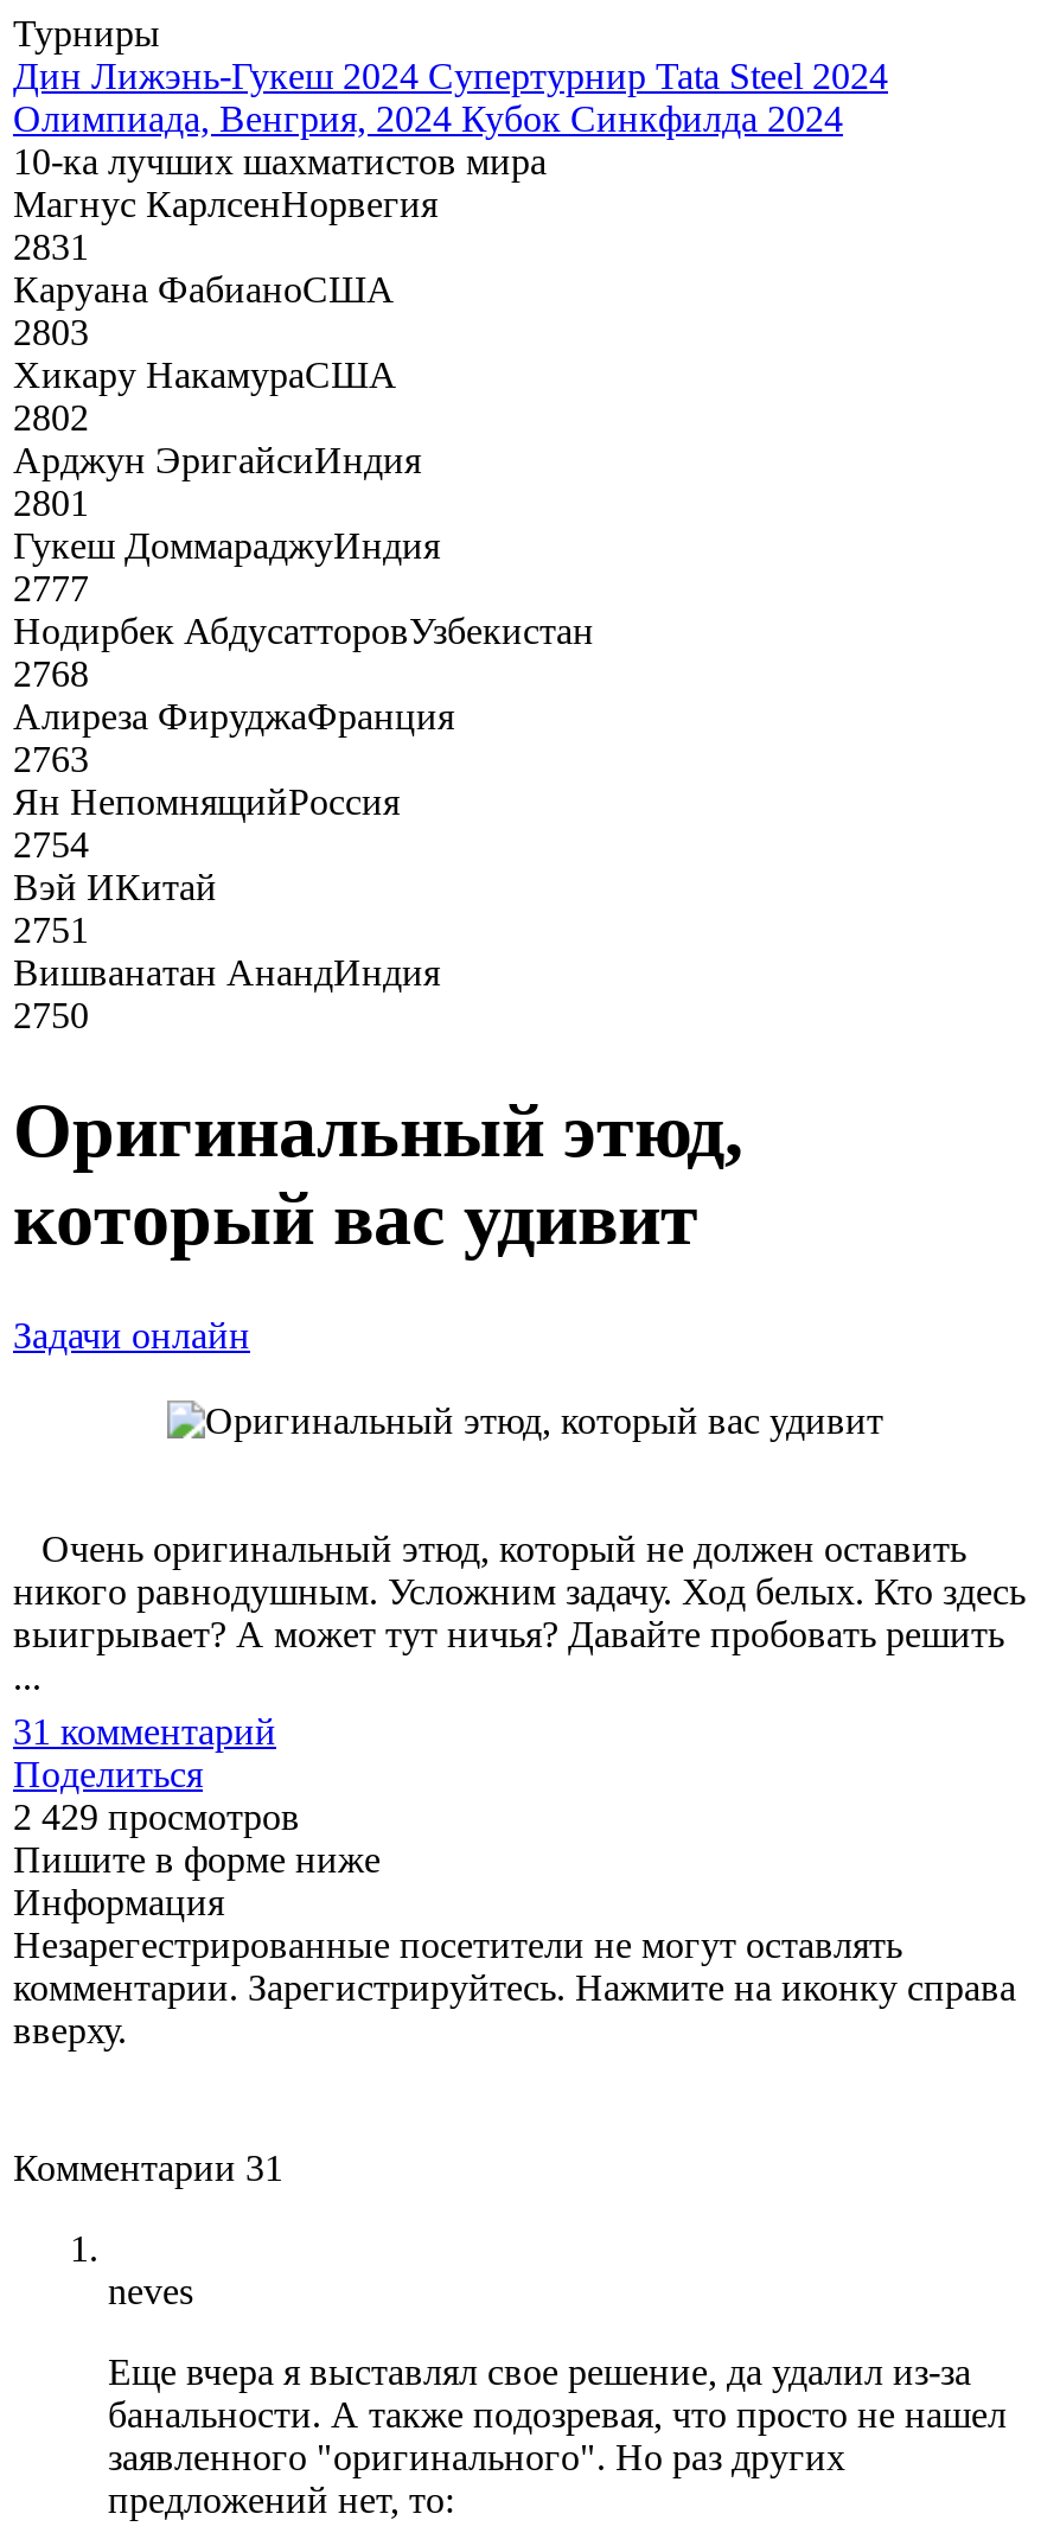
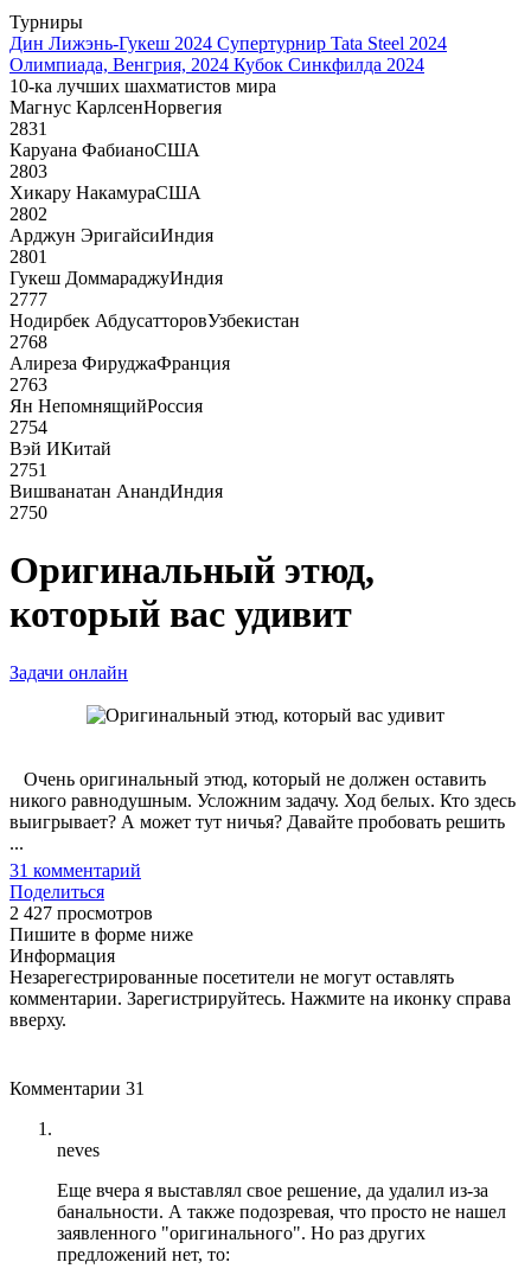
- 2 429 просмотров
+ 2 427 просмотров
